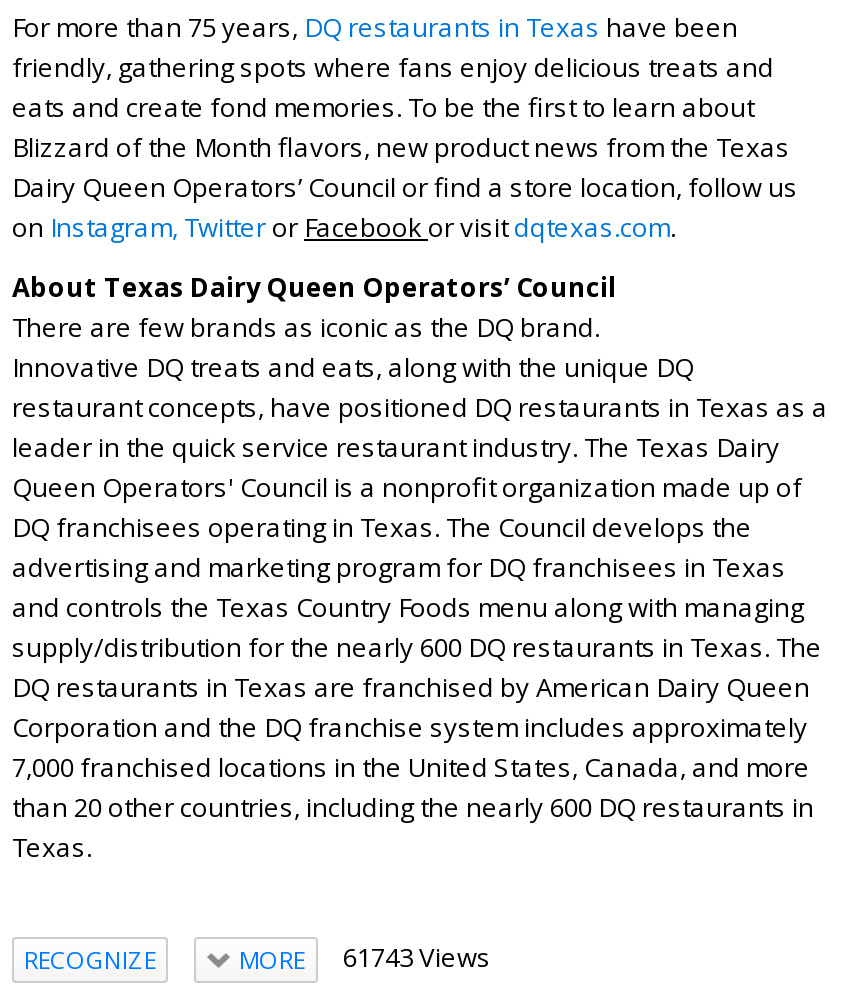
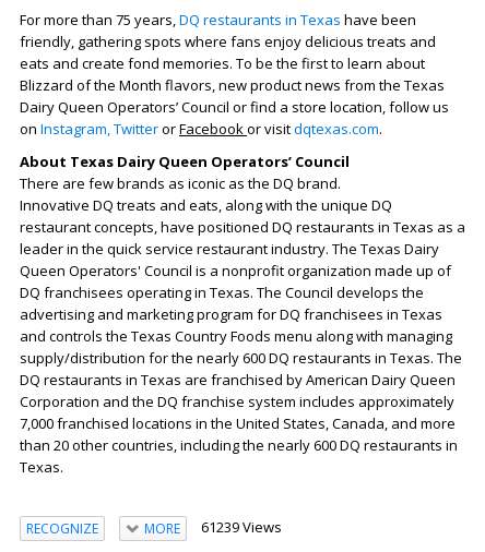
- MORE 61743 Views
+ MORE 61239 Views
